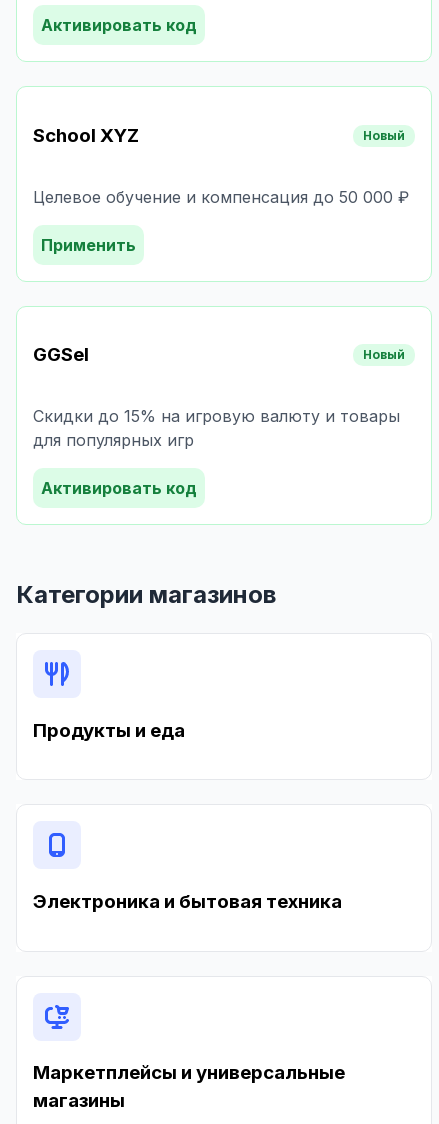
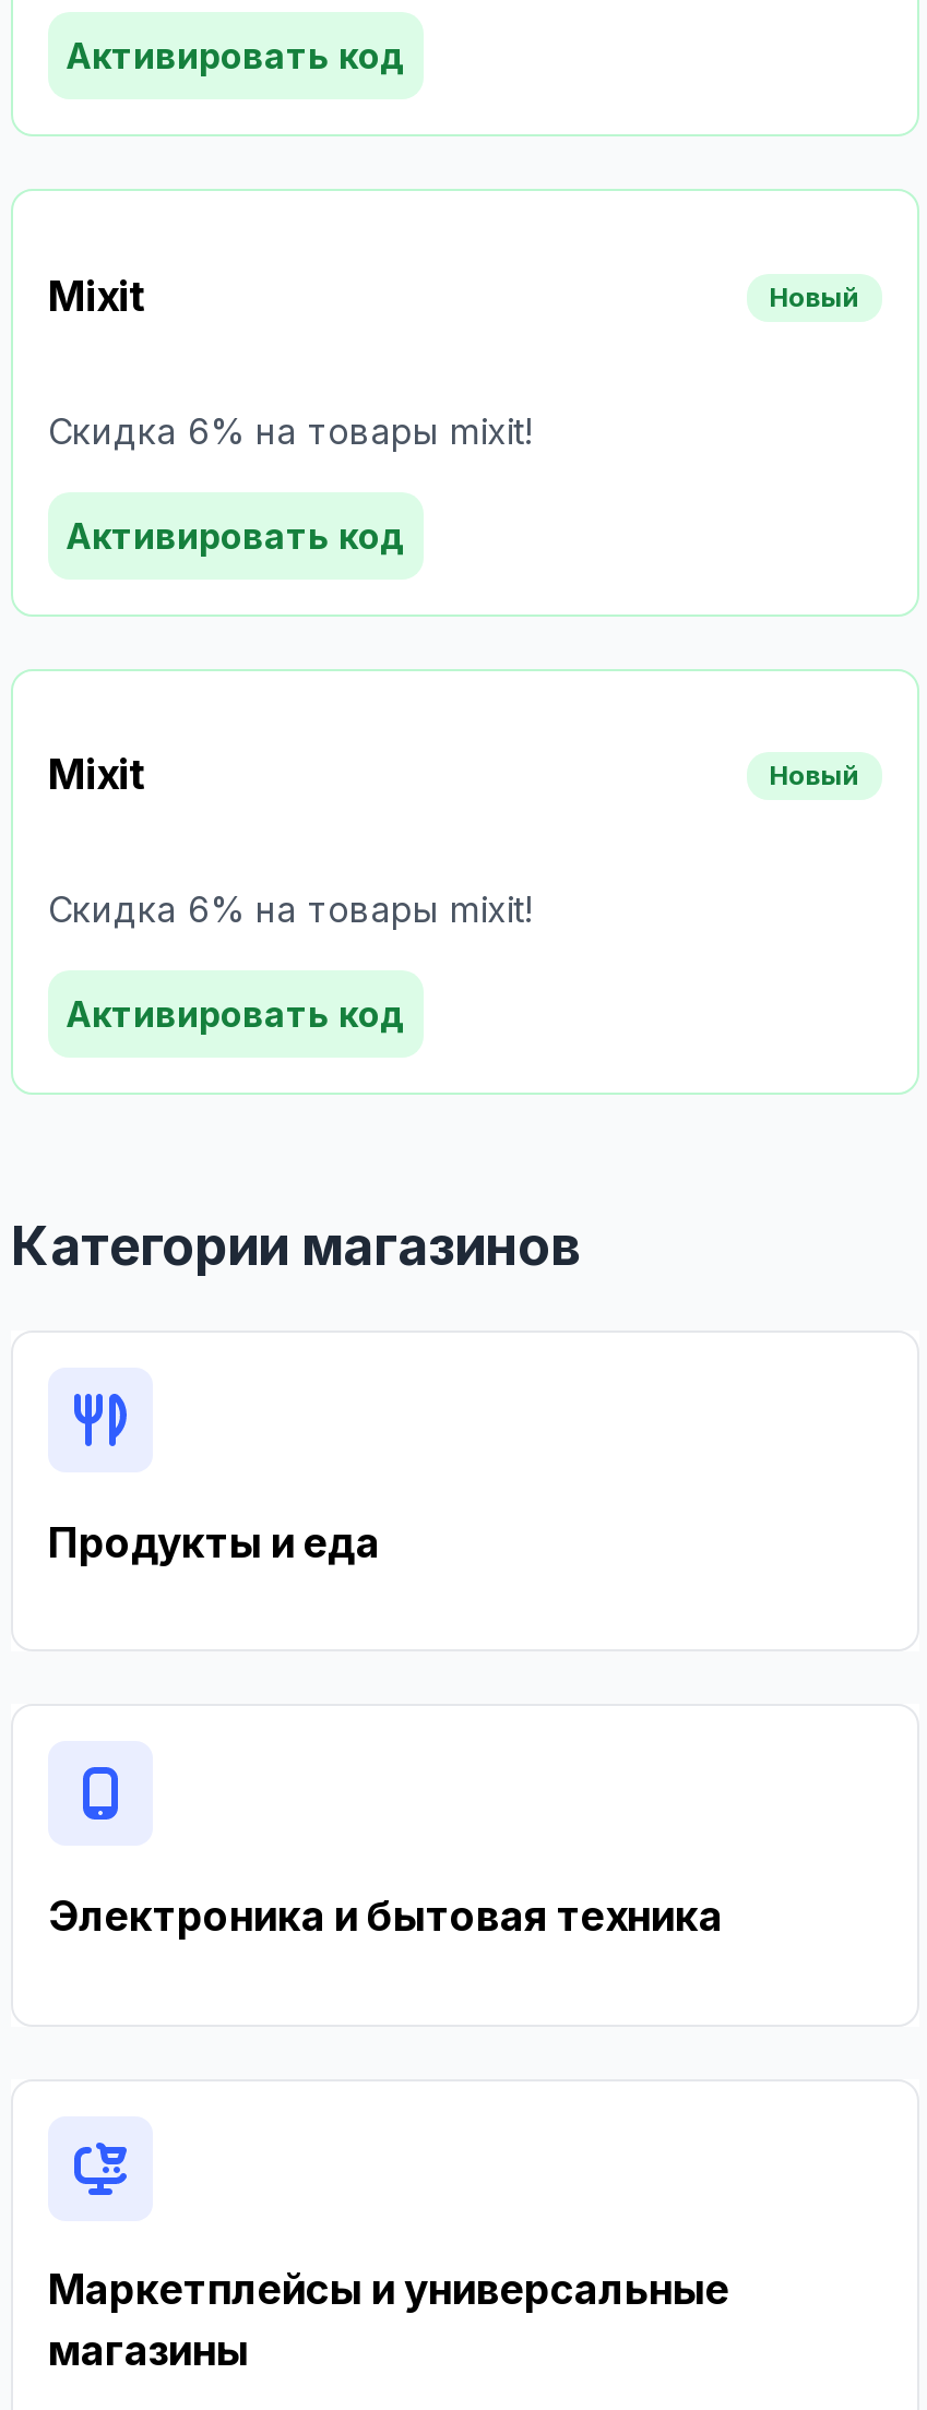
- School XYZ
+ Mixit

- Целевое обучение и компенсация до 50 000 ₽
+ Скидка 6% на товары mixit!

- Применить
+ Активировать код

- GGSel
+ Mixit

- Скидки до 15% на игровую валюту и товары
- для популярных игр
+ Скидка 6% на товары mixit!
